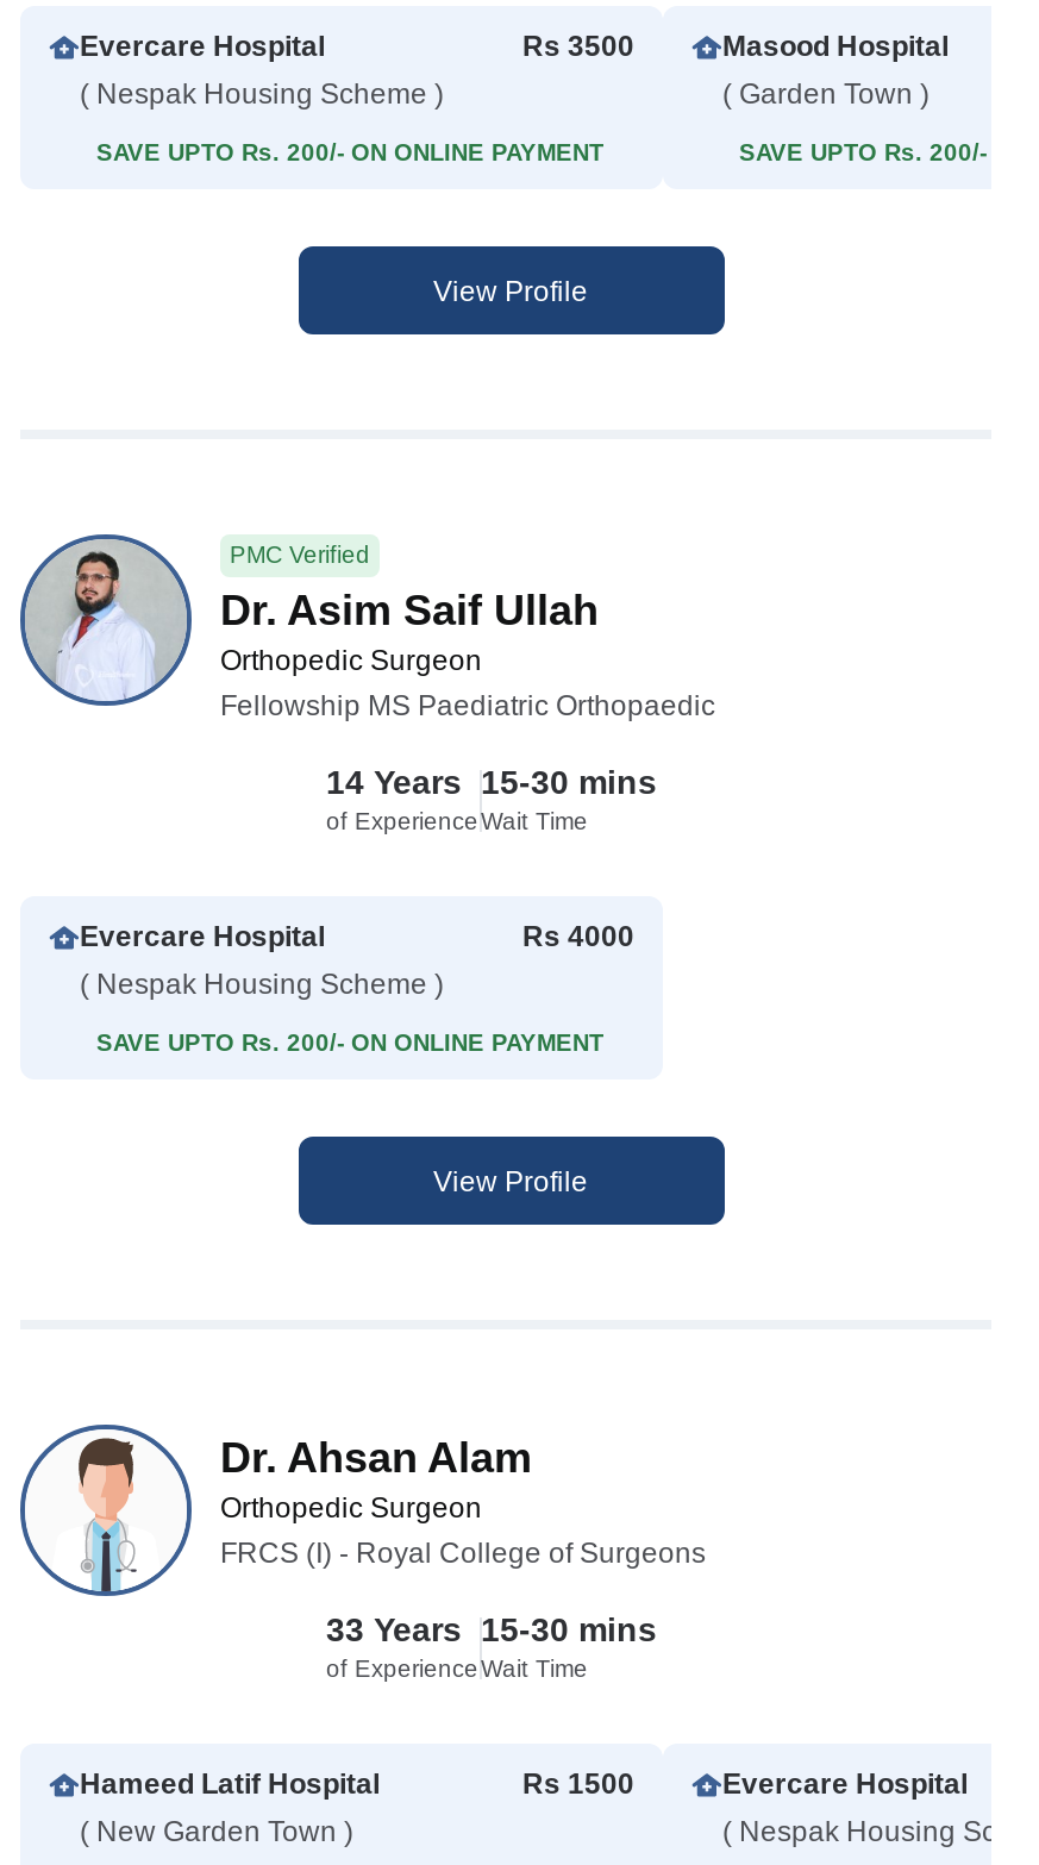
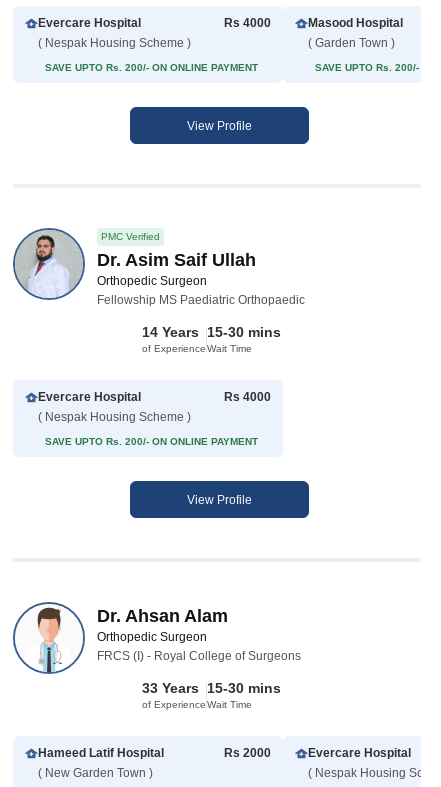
- Rs 3500
+ Rs 4000

- Rs 1500
+ Rs 2000
